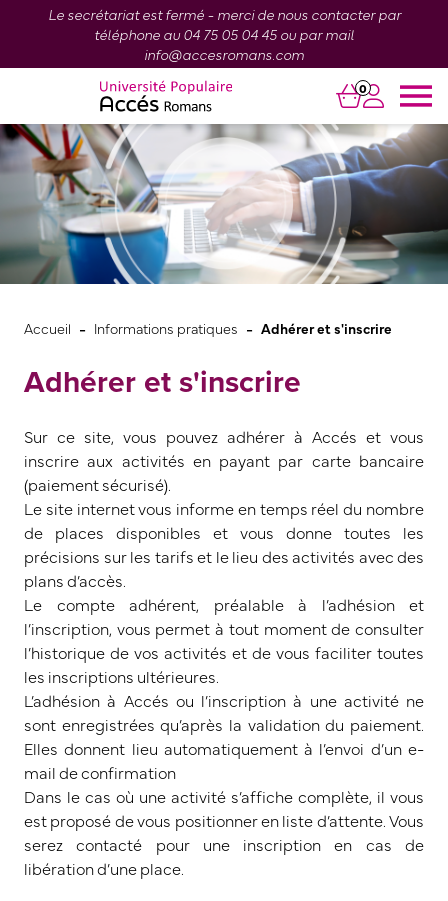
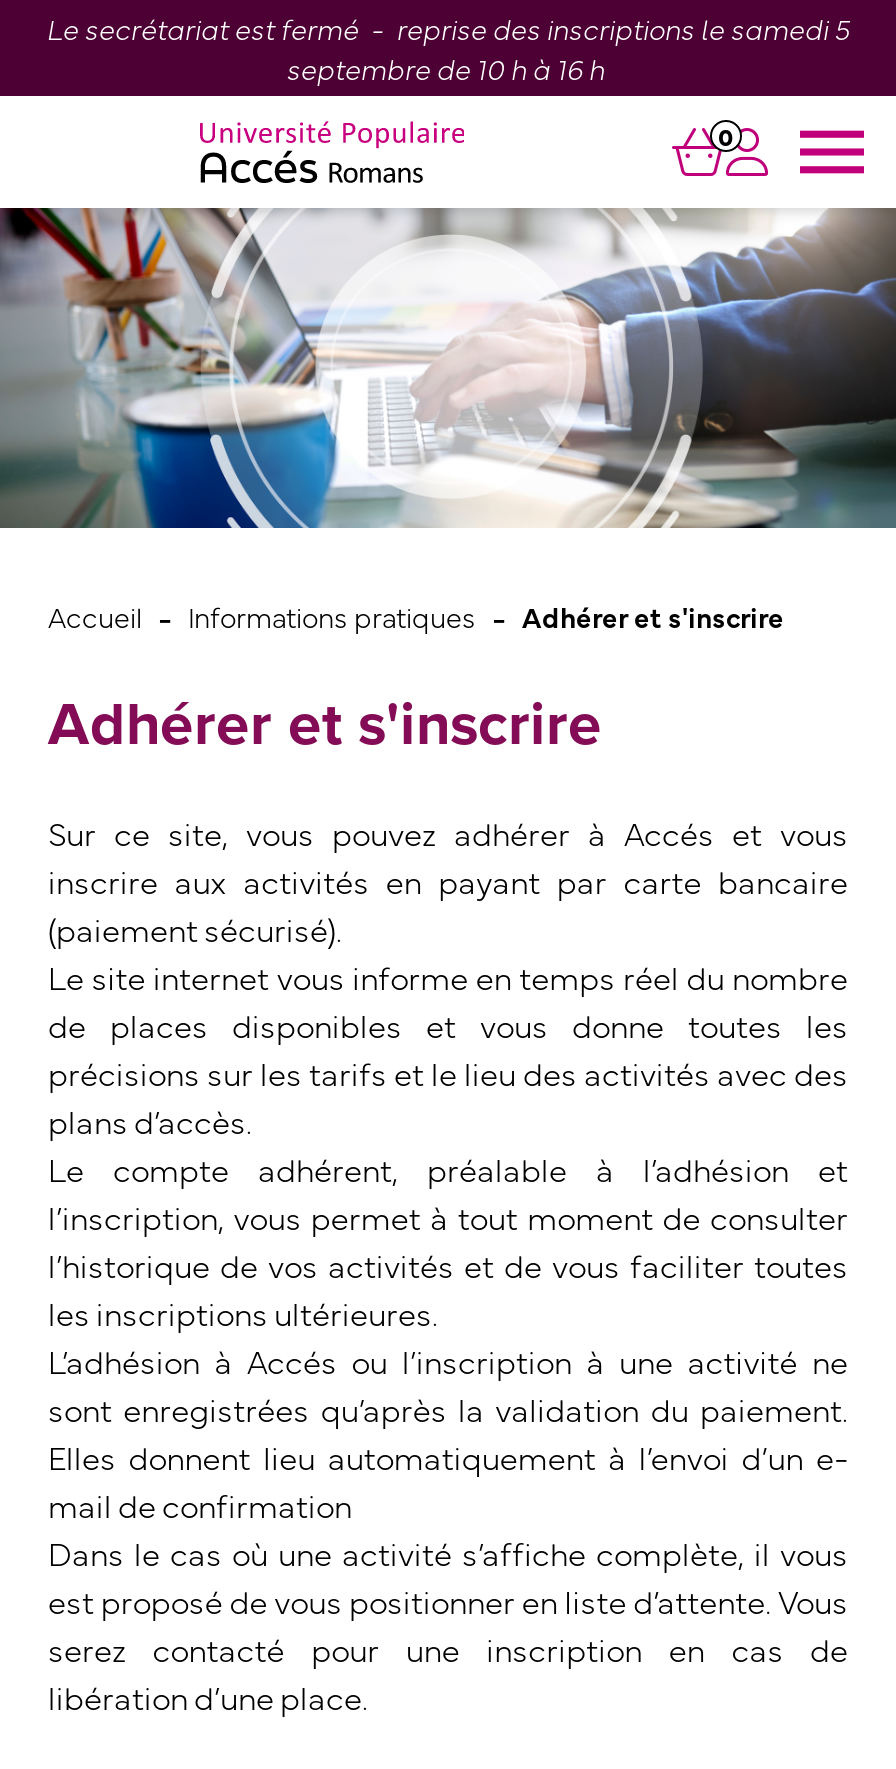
- Le secrétariat est fermé - merci de nous contacter par
- téléphone au 04 75 05 04 45 ou par mail
- info@accesromans.com
+ Le secrétariat est fermé - reprise des inscriptions le samedi 5
+ septembre de 10 h à 16 h
